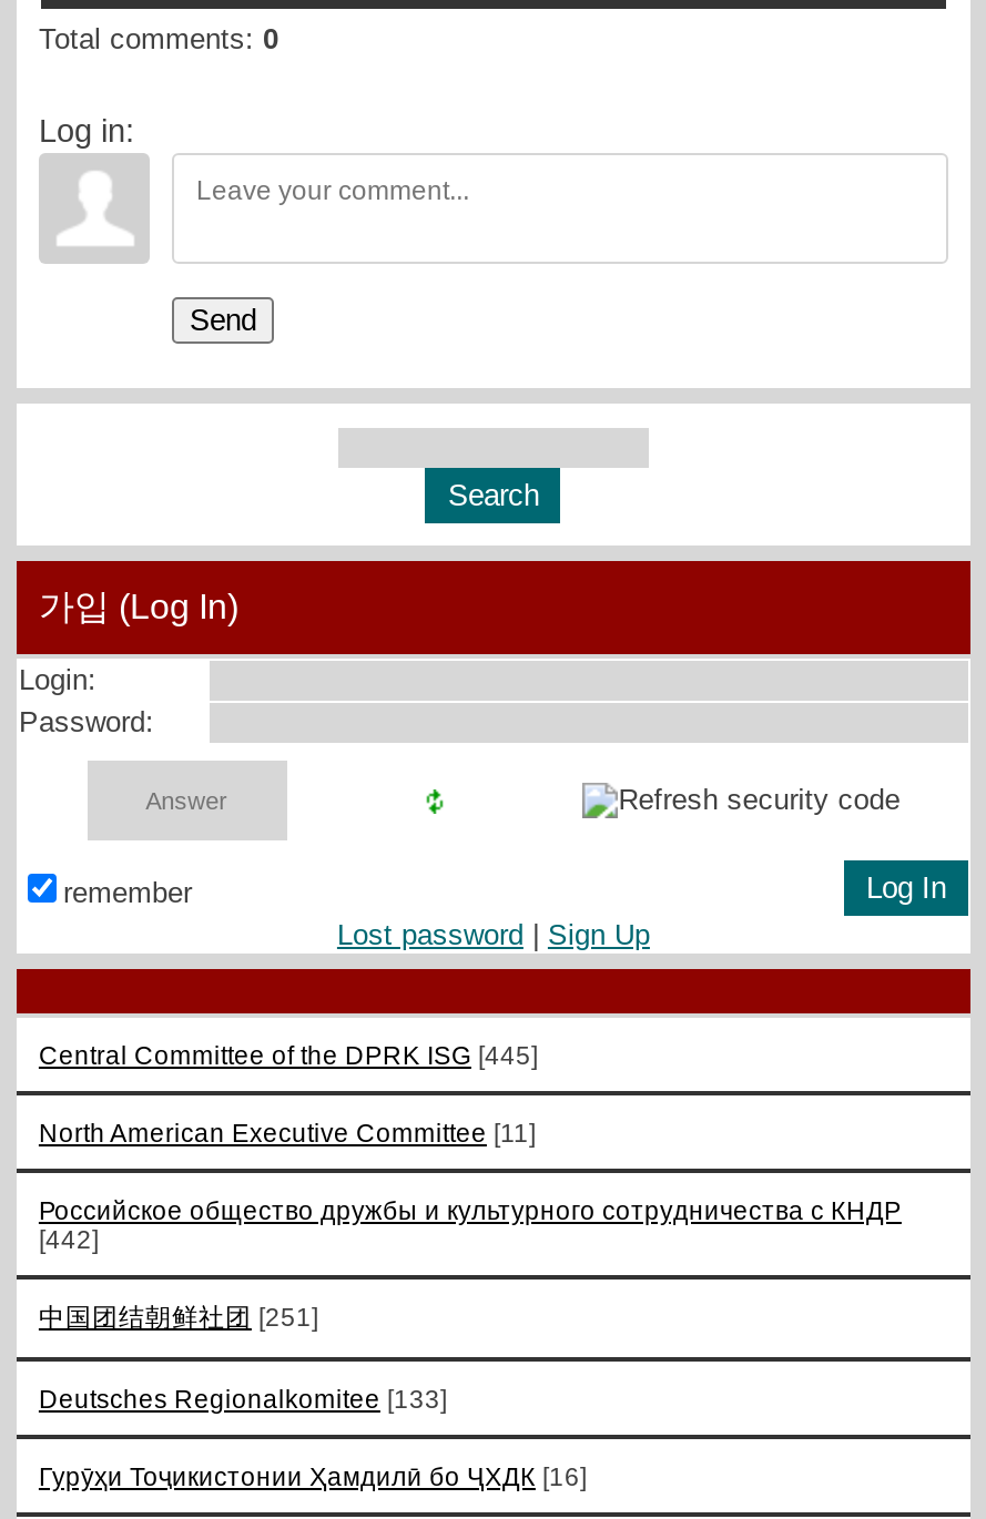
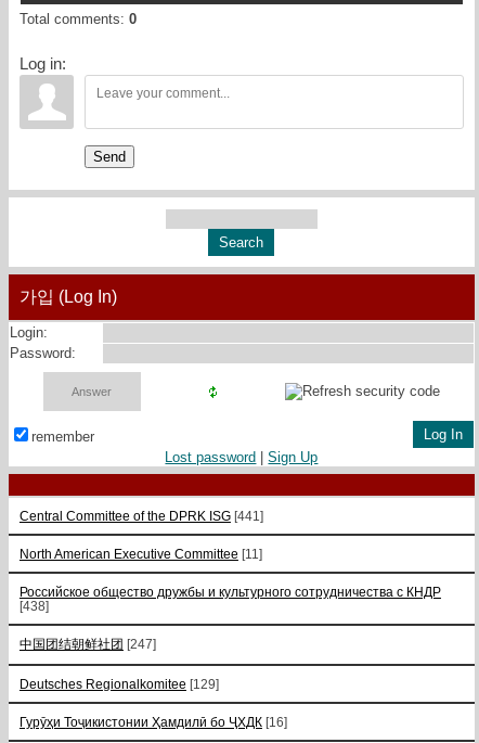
- Central Committee of the DPRK ISG [445]
+ Central Committee of the DPRK ISG [441]

- [442]
+ [438]

- 中国团结朝鲜社团 [251]
+ 中国团结朝鲜社团 [247]

- Deutsches Regionalkomitee [133]
+ Deutsches Regionalkomitee [129]
